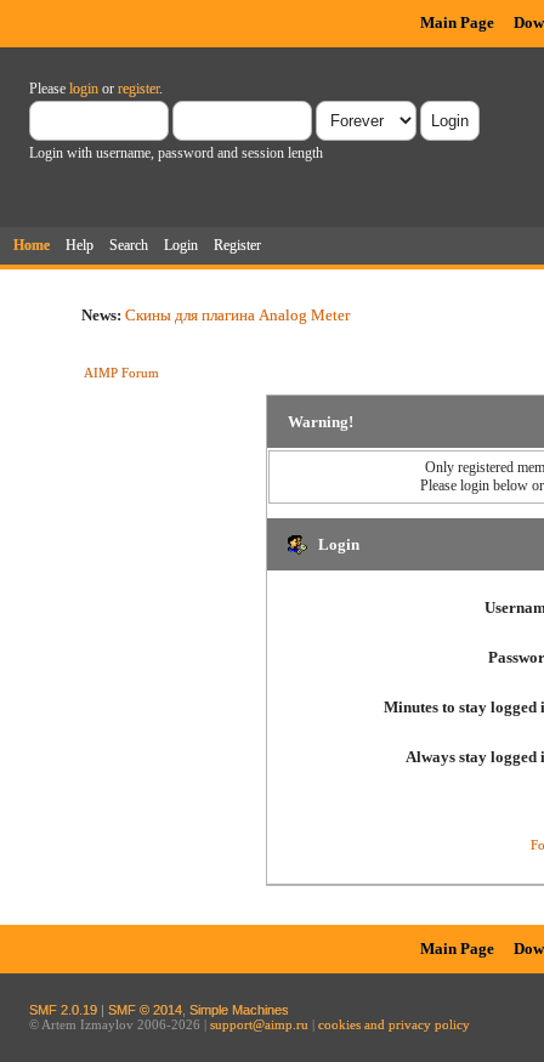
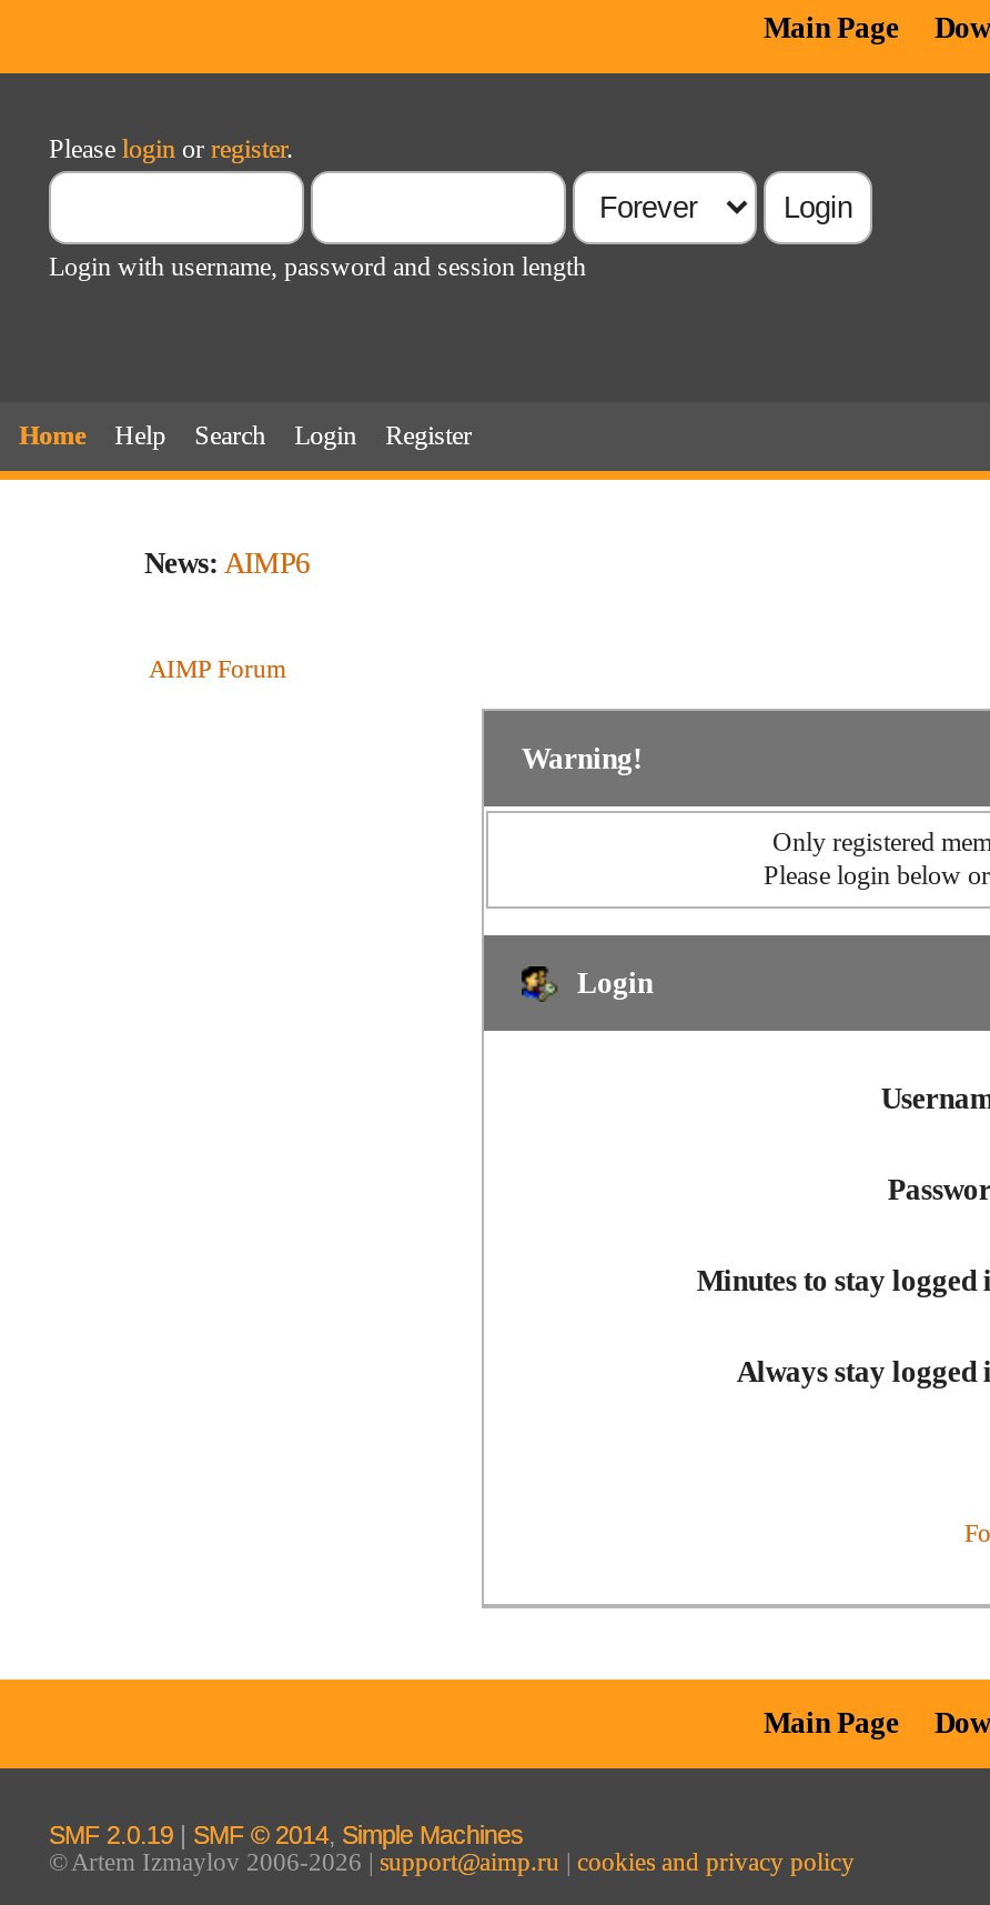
- News: Скины для плагина Analog Meter
+ News: AIMP6
